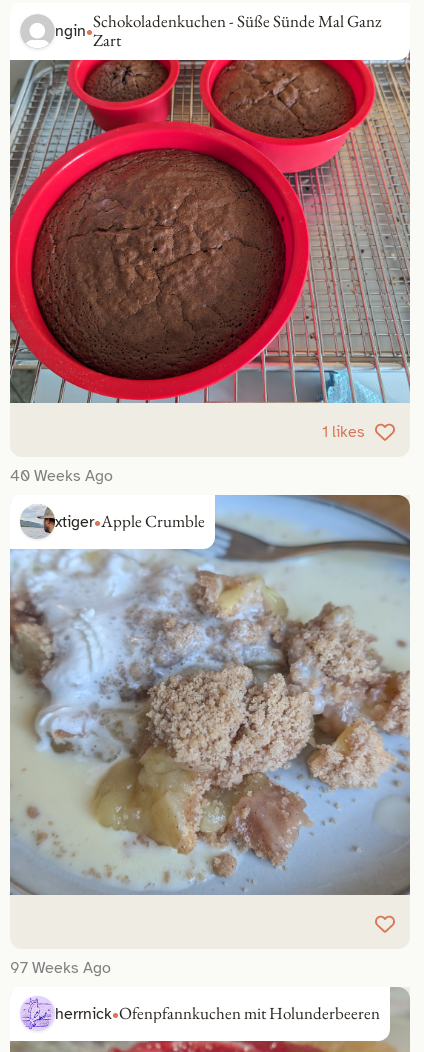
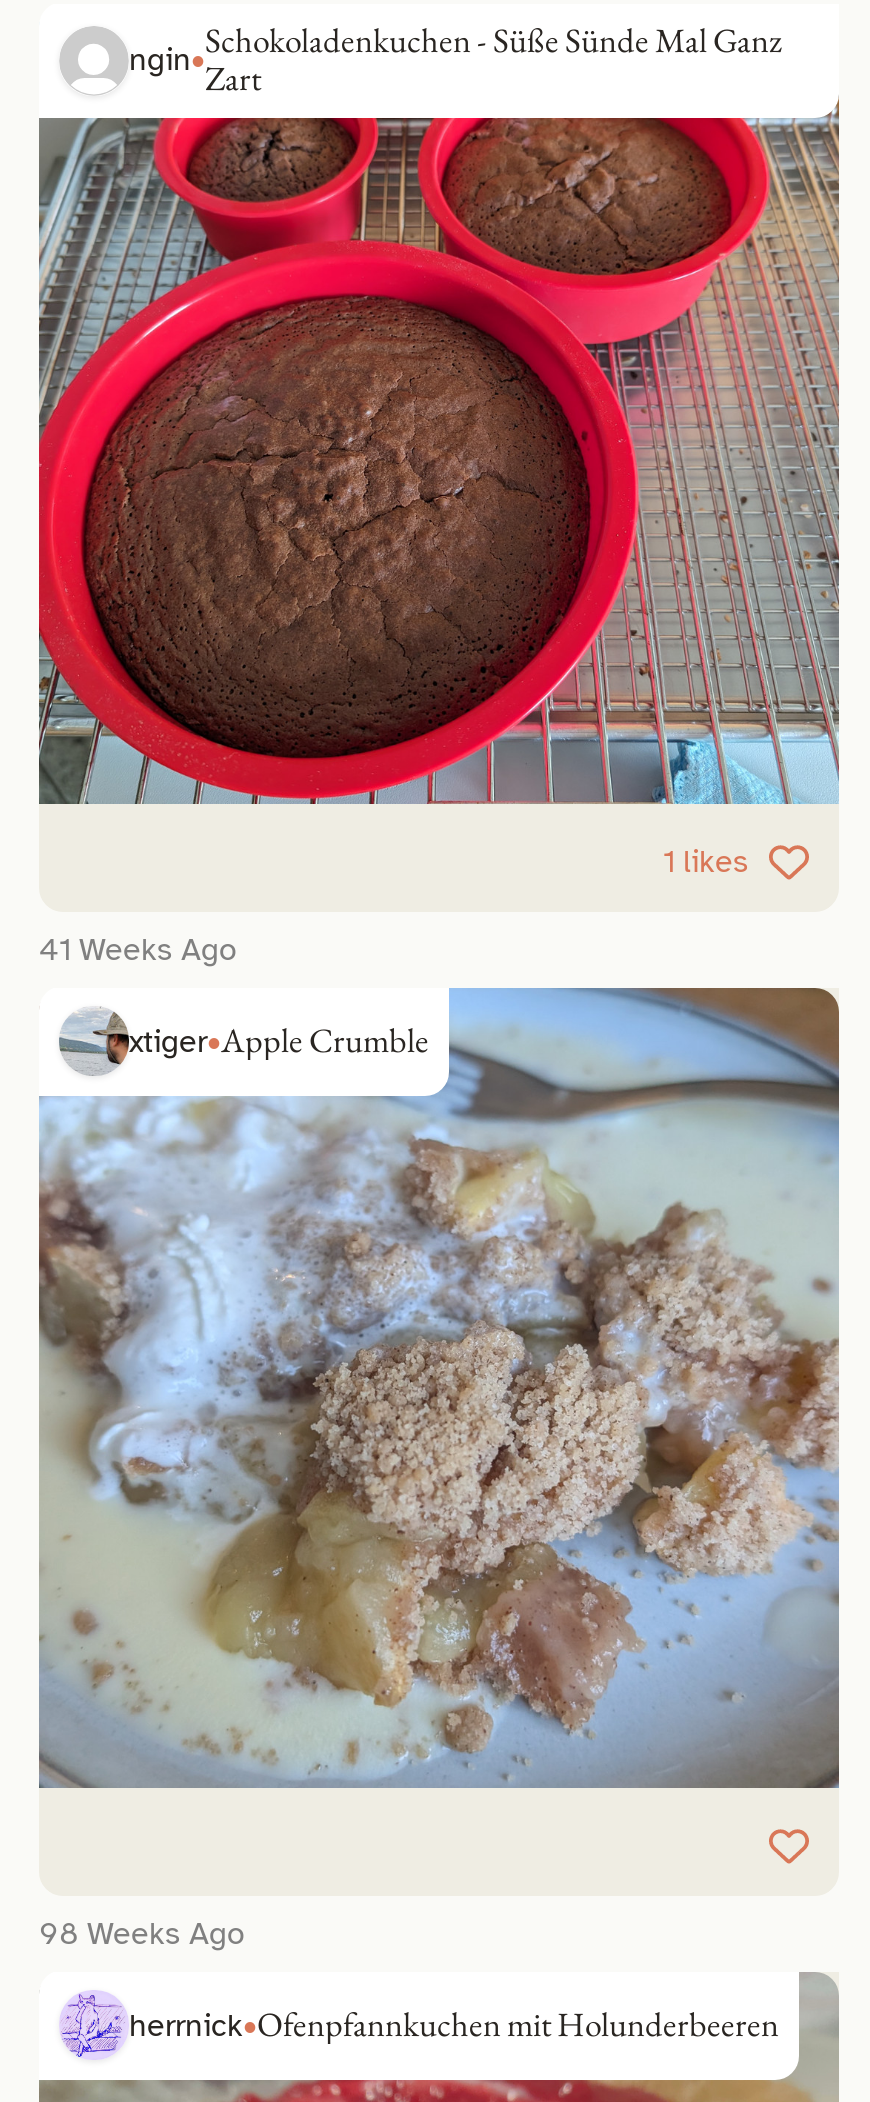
- 40 Weeks Ago
+ 41 Weeks Ago

- 97 Weeks Ago
+ 98 Weeks Ago
